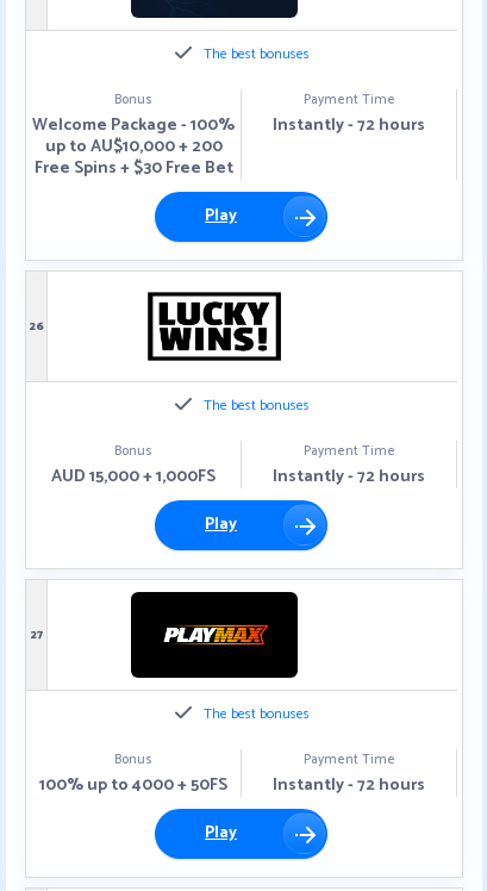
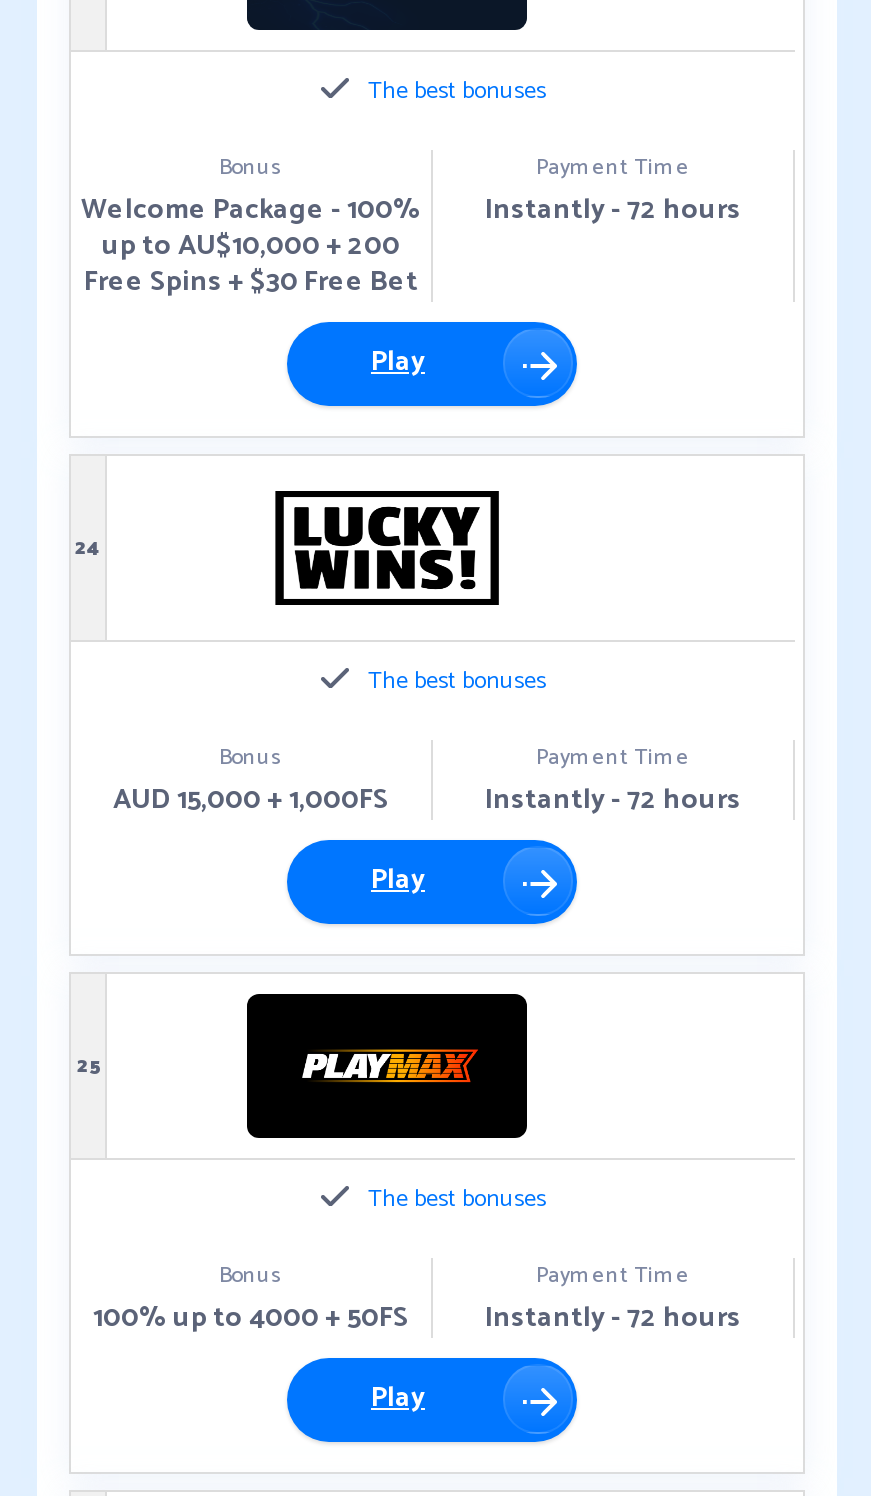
- 26
+ 24

- 27
+ 25
